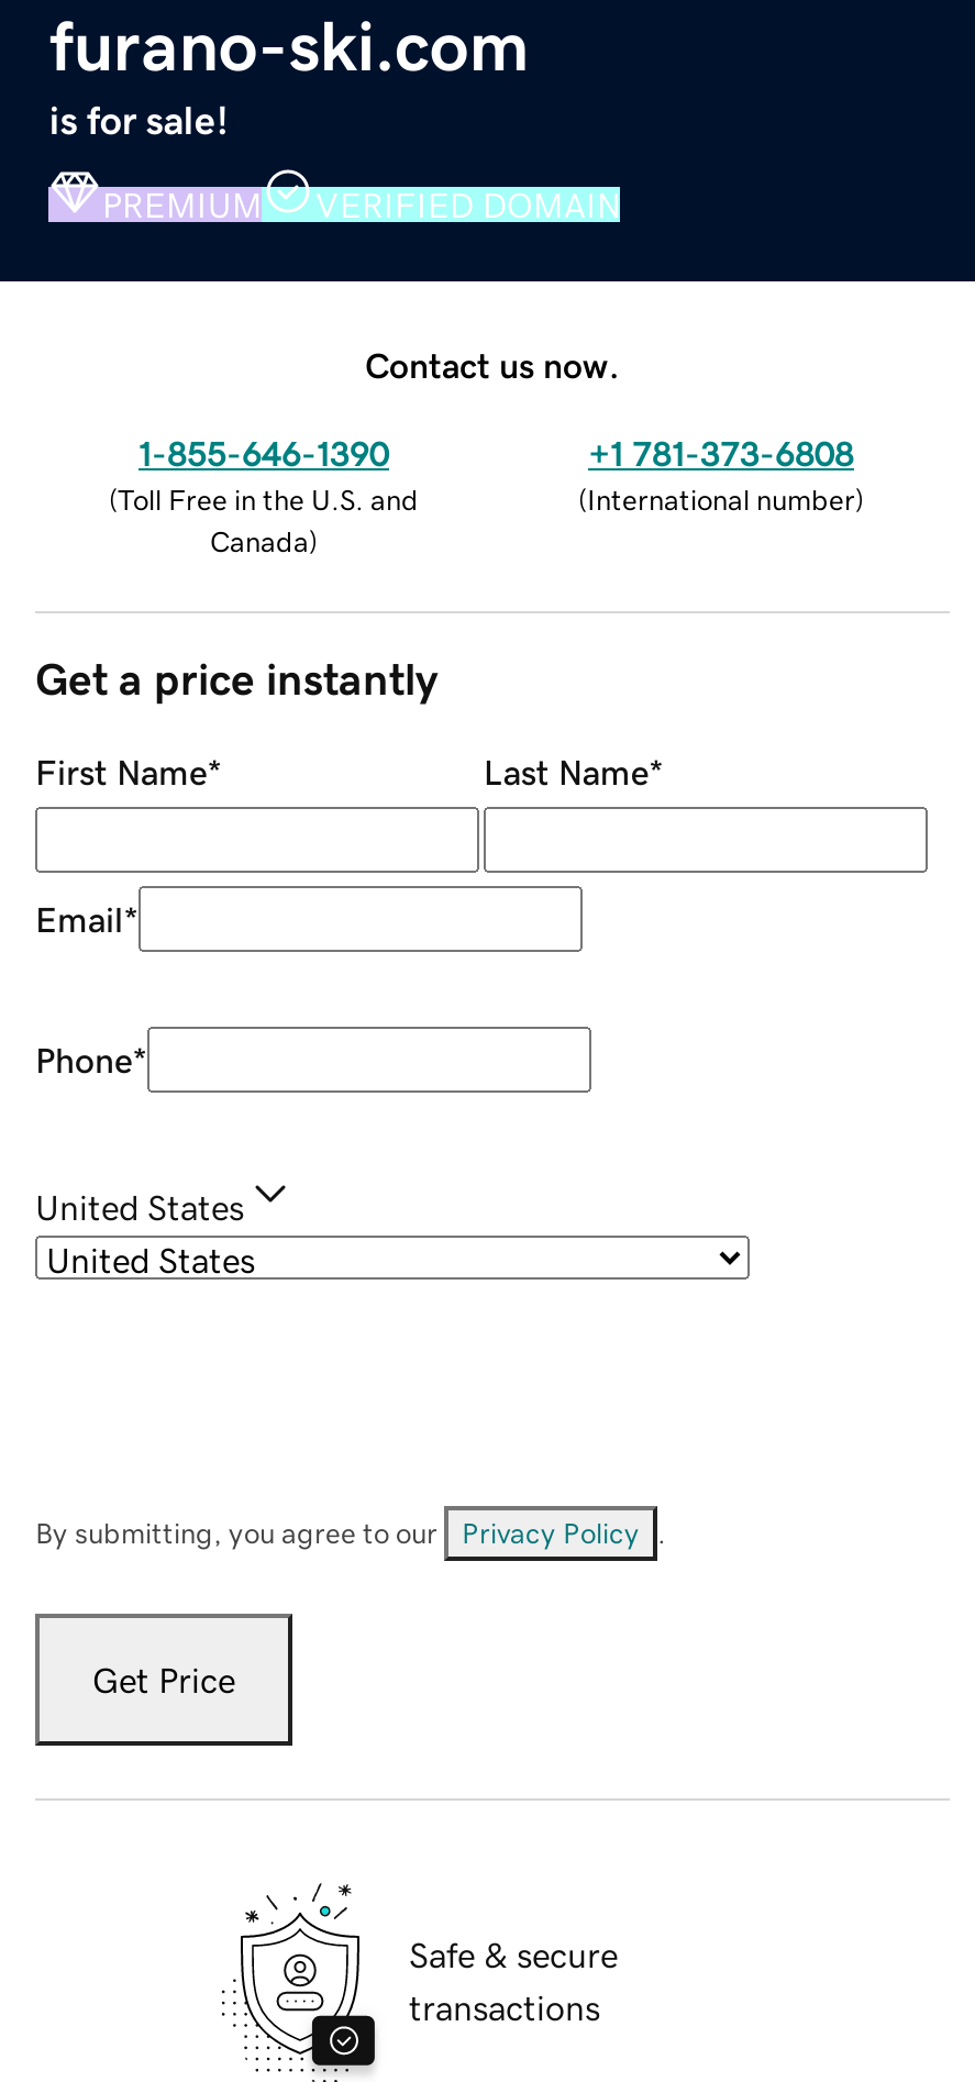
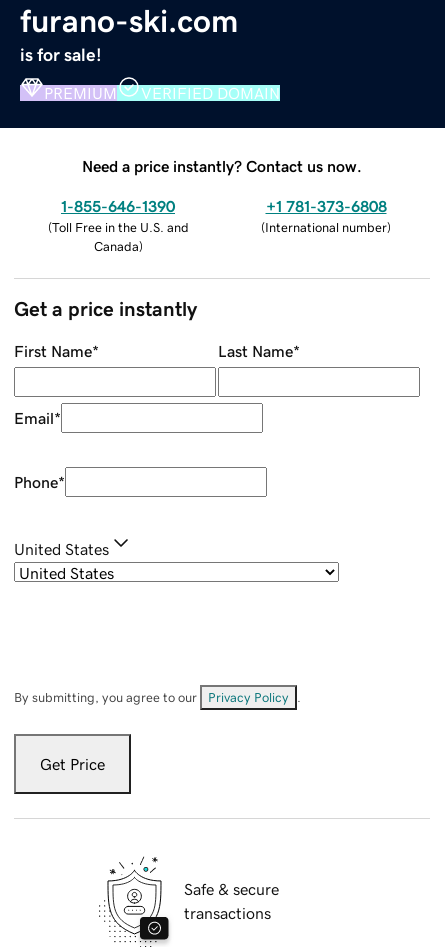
- Contact us now.
+ Need a price instantly? Contact us now.
